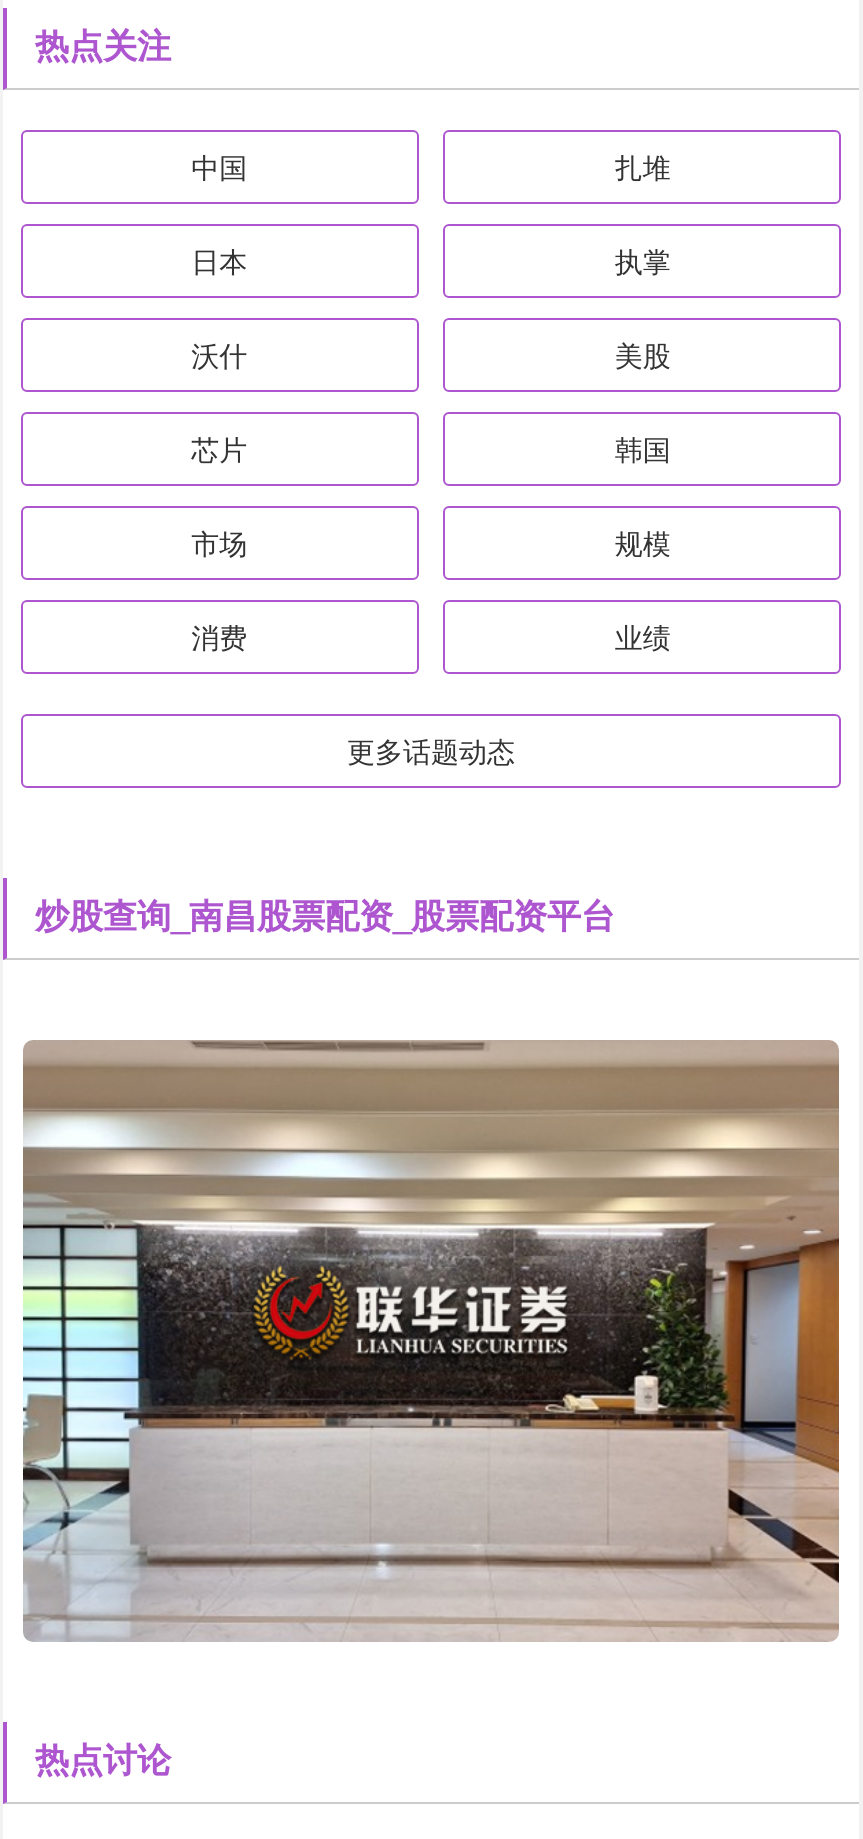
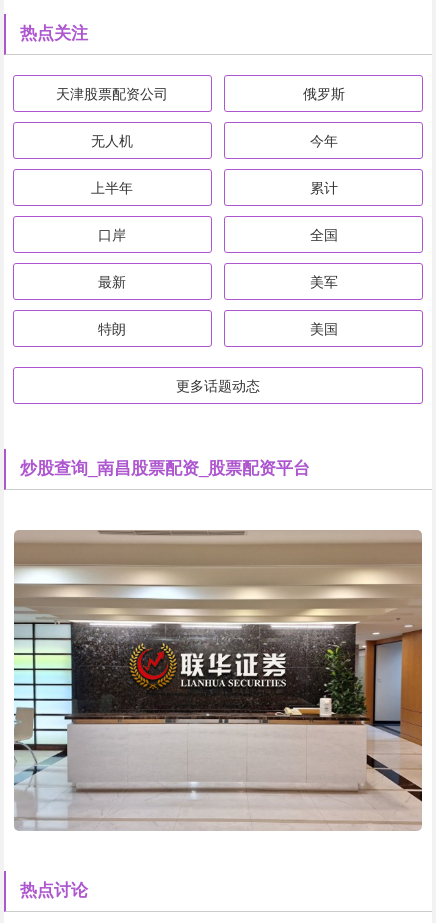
- 中国
- 扎堆
+ 天津股票配资公司
+ 俄罗斯

- 日本
- 执掌
+ 无人机
+ 今年

- 沃什
- 美股
+ 上半年
+ 累计

- 芯片
- 韩国
+ 口岸
+ 全国

- 市场
- 规模
+ 最新
+ 美军

- 消费
- 业绩
+ 特朗
+ 美国
